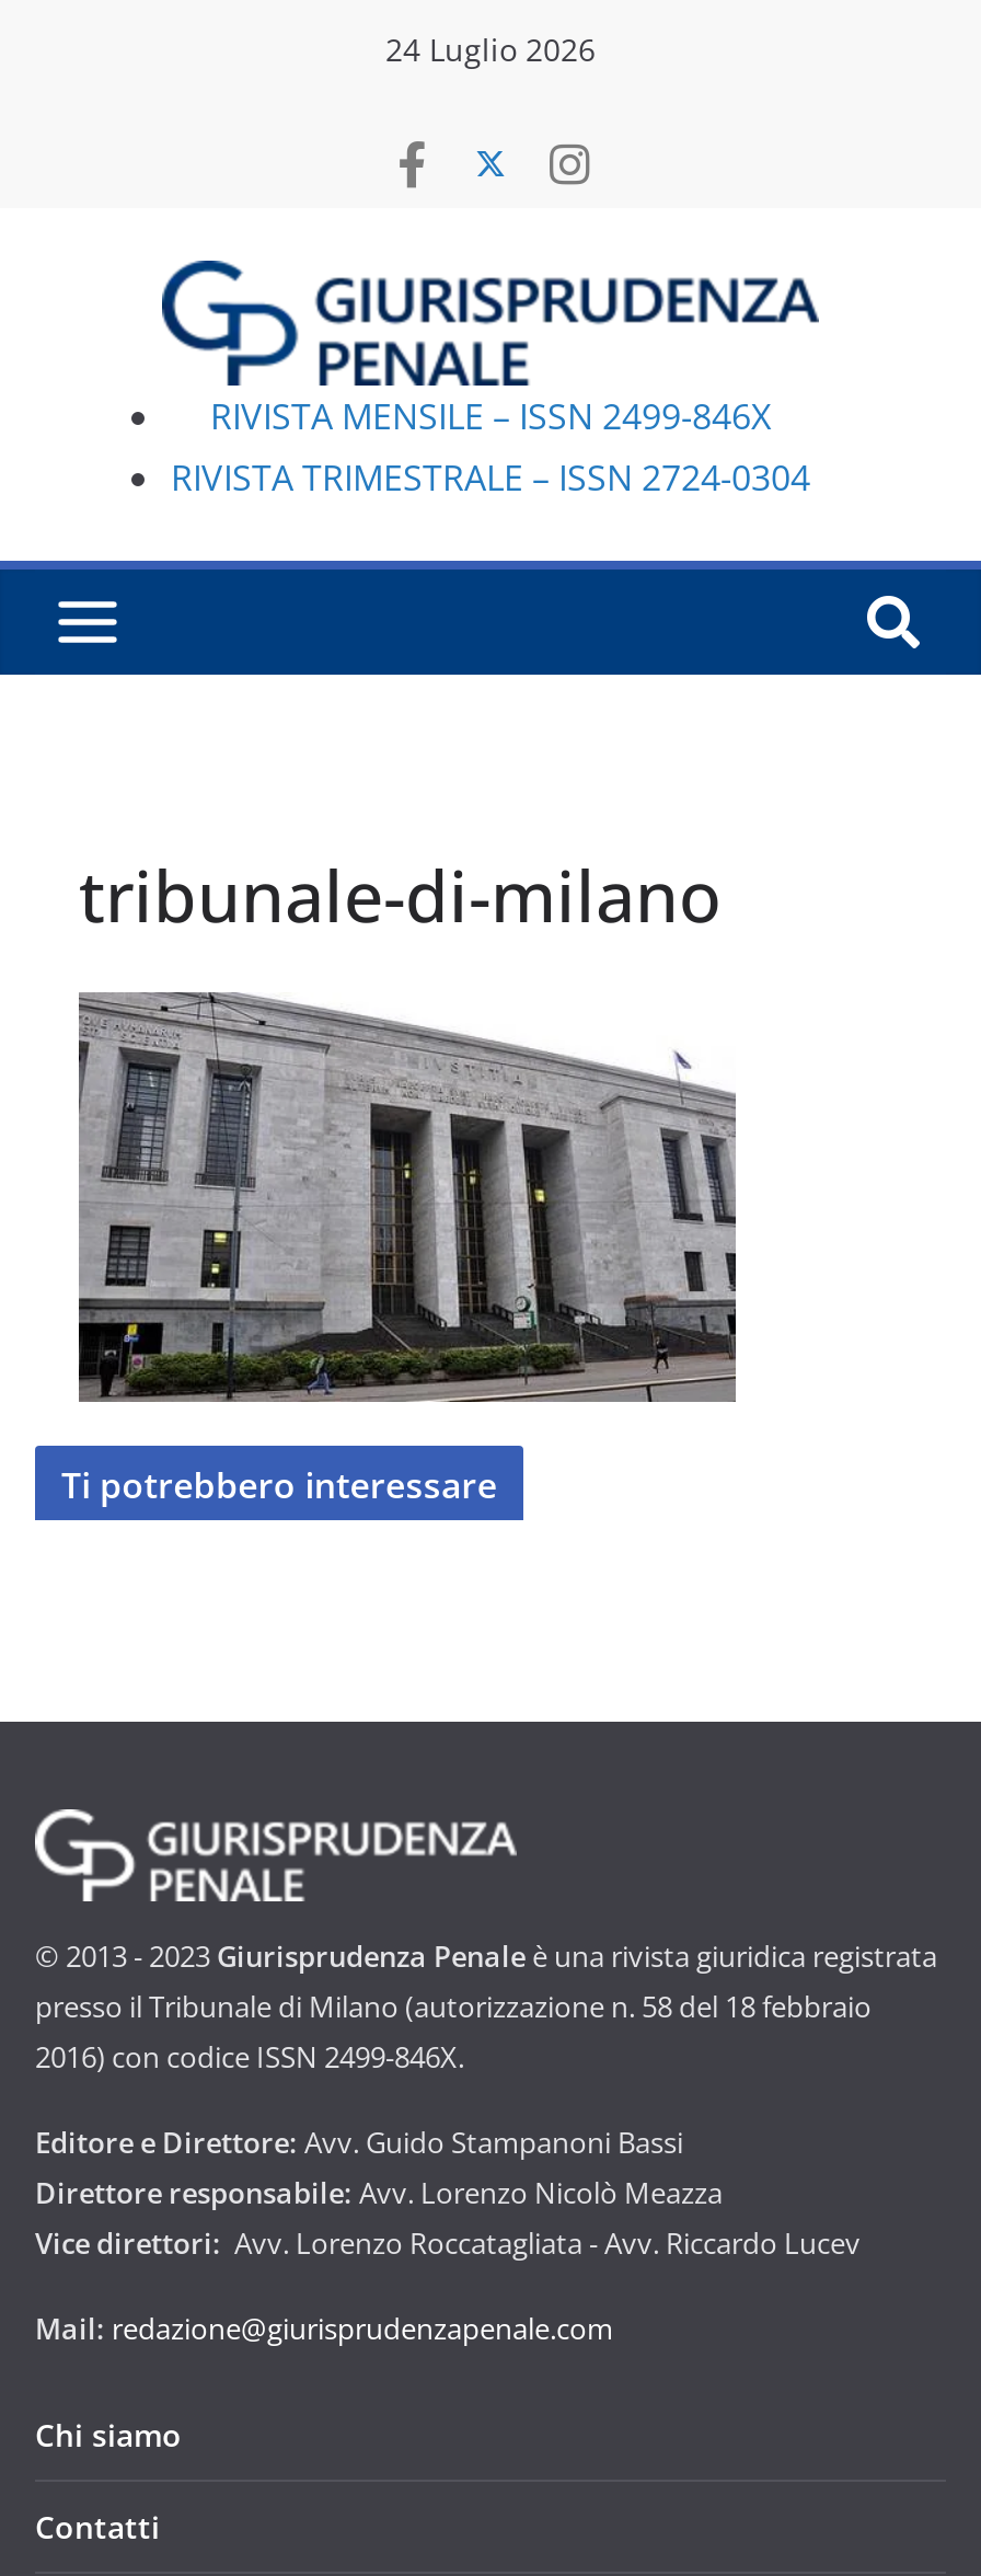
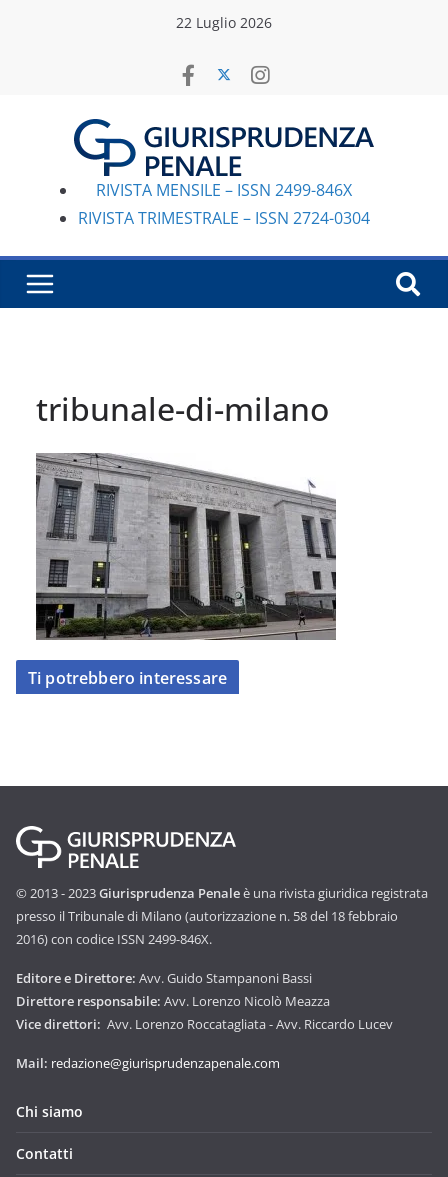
- 24 Luglio 2026
+ 22 Luglio 2026
